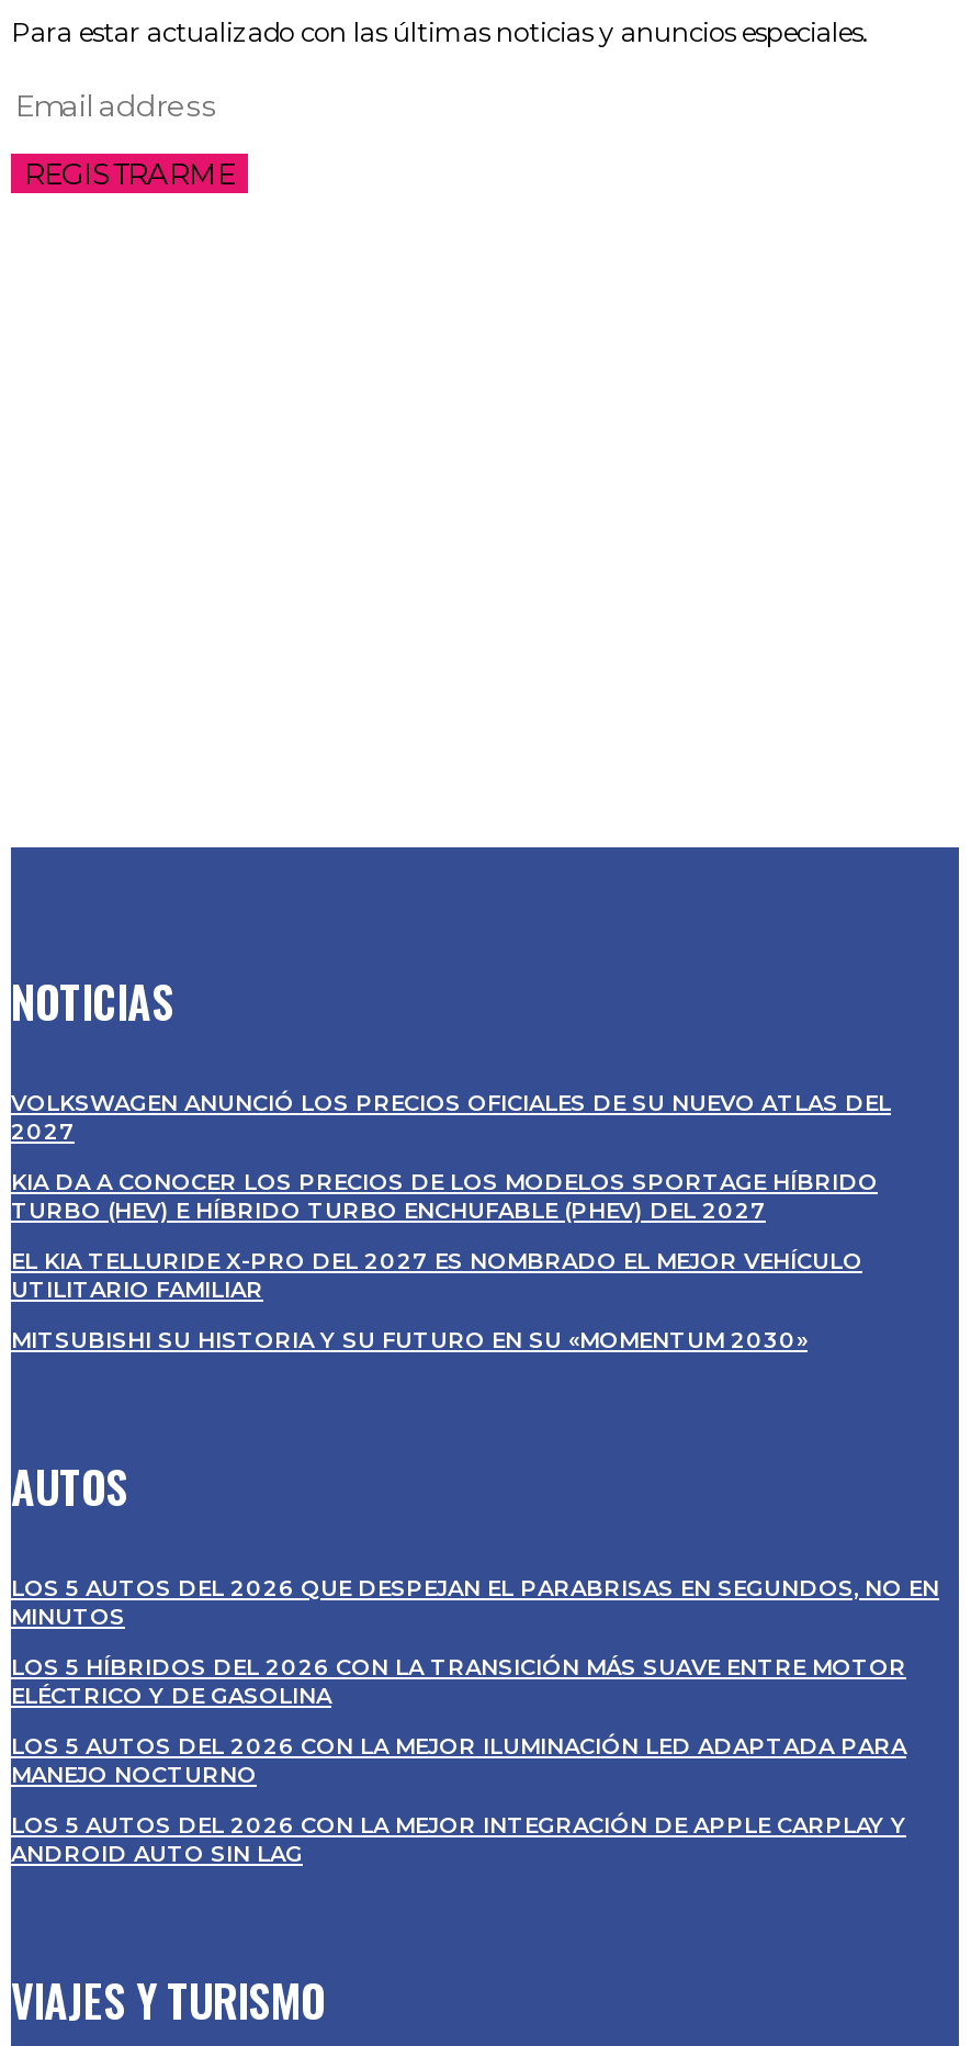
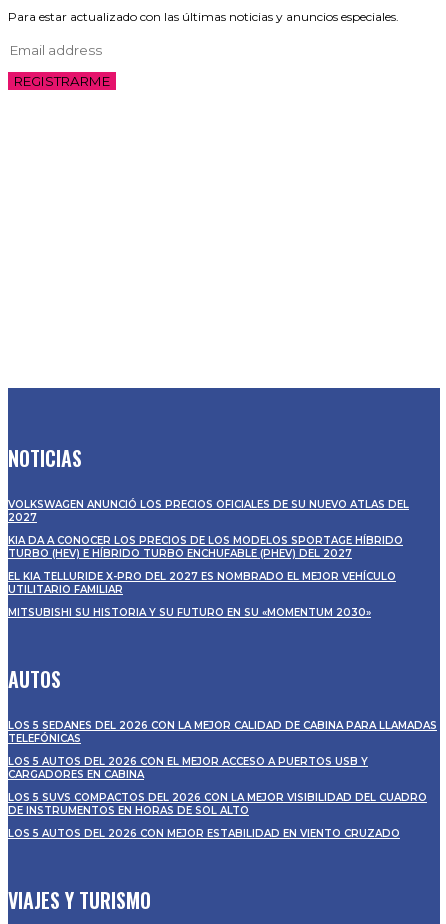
- LOS 5 AUTOS DEL 2026 QUE DESPEJAN EL PARABRISAS EN SEGUNDOS, NO EN
- MINUTOS
+ LOS 5 SEDANES DEL 2026 CON LA MEJOR CALIDAD DE CABINA PARA LLAMADAS
+ TELEFÓNICAS

- LOS 5 HÍBRIDOS DEL 2026 CON LA TRANSICIÓN MÁS SUAVE ENTRE MOTOR
- ELÉCTRICO Y DE GASOLINA
+ LOS 5 AUTOS DEL 2026 CON EL MEJOR ACCESO A PUERTOS USB Y
+ CARGADORES EN CABINA

- LOS 5 AUTOS DEL 2026 CON LA MEJOR ILUMINACIÓN LED ADAPTADA PARA
- MANEJO NOCTURNO
+ LOS 5 SUVS COMPACTOS DEL 2026 CON LA MEJOR VISIBILIDAD DEL CUADRO
+ DE INSTRUMENTOS EN HORAS DE SOL ALTO

- LOS 5 AUTOS DEL 2026 CON LA MEJOR INTEGRACIÓN DE APPLE CARPLAY Y
- ANDROID AUTO SIN LAG
+ LOS 5 AUTOS DEL 2026 CON MEJOR ESTABILIDAD EN VIENTO CRUZADO
